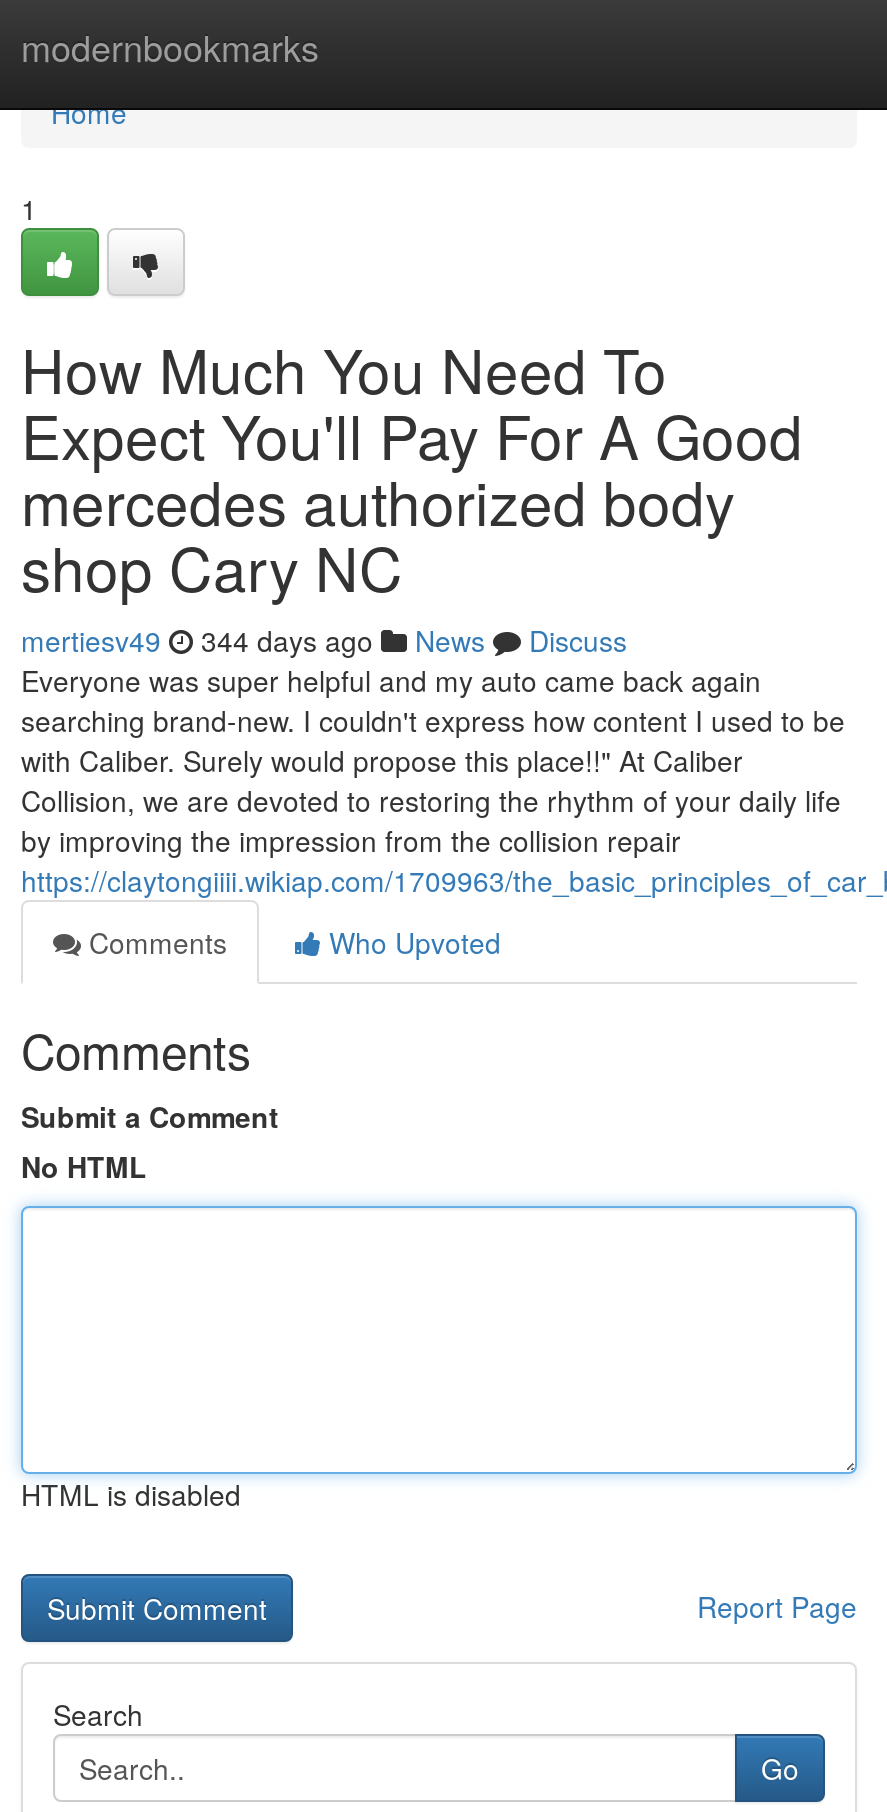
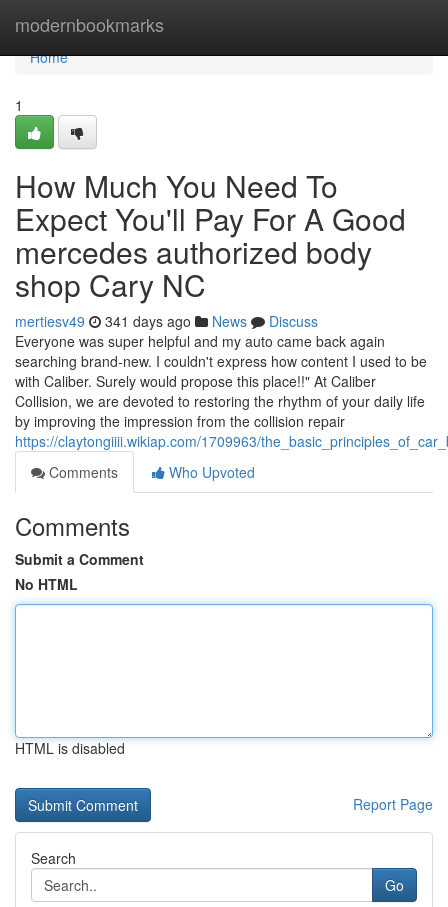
- mertiesv49 344 days ago News Discuss
+ mertiesv49 341 days ago News Discuss
